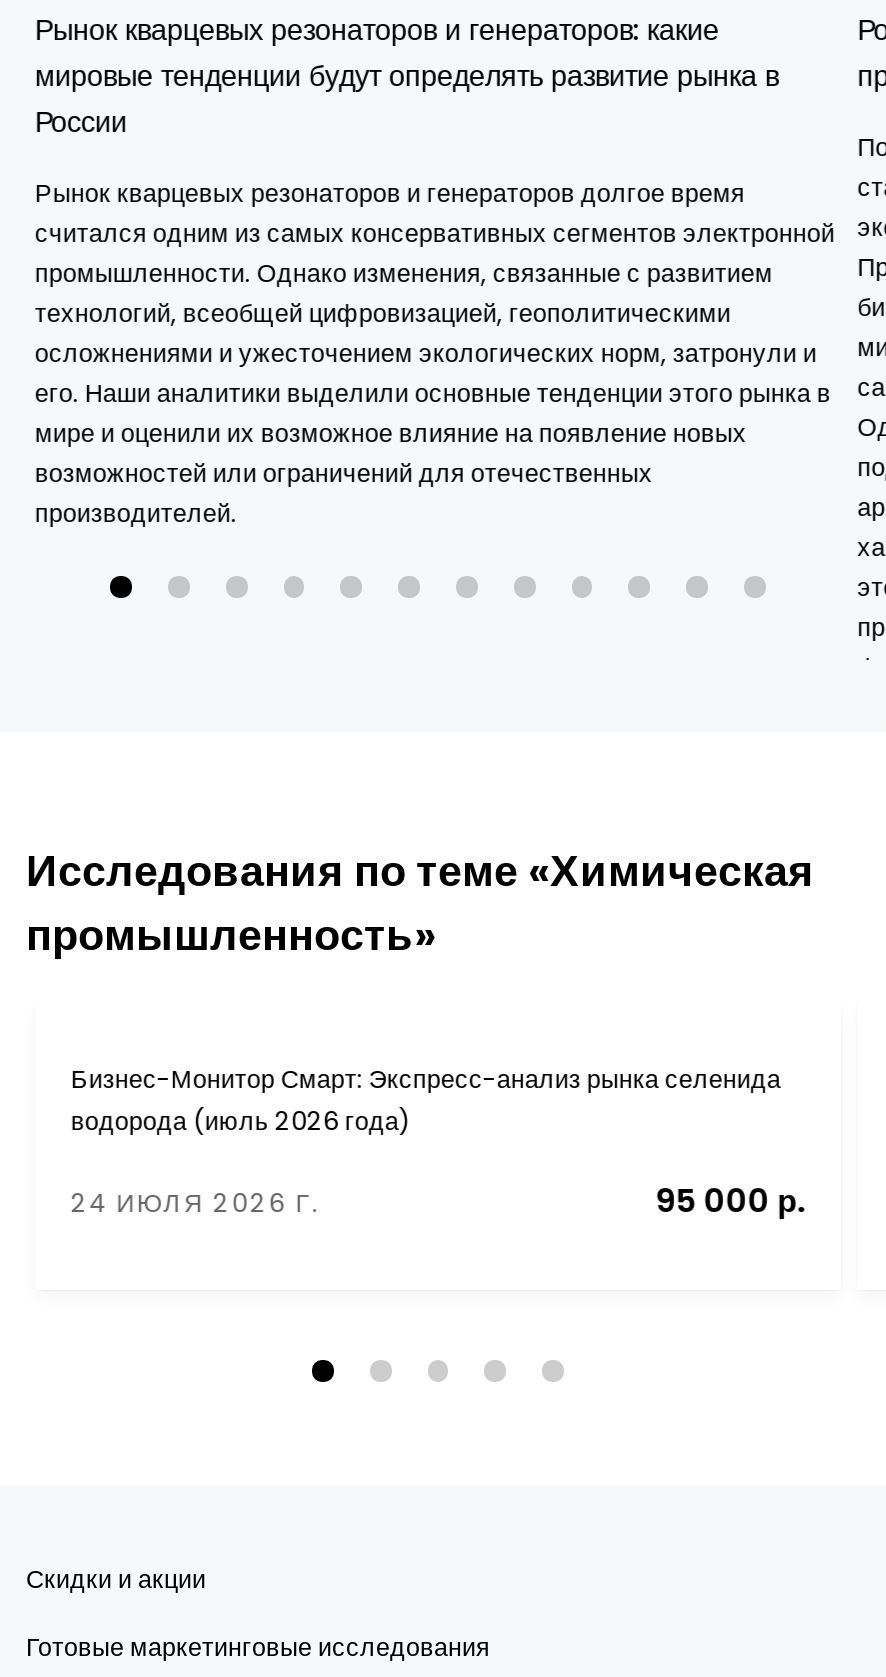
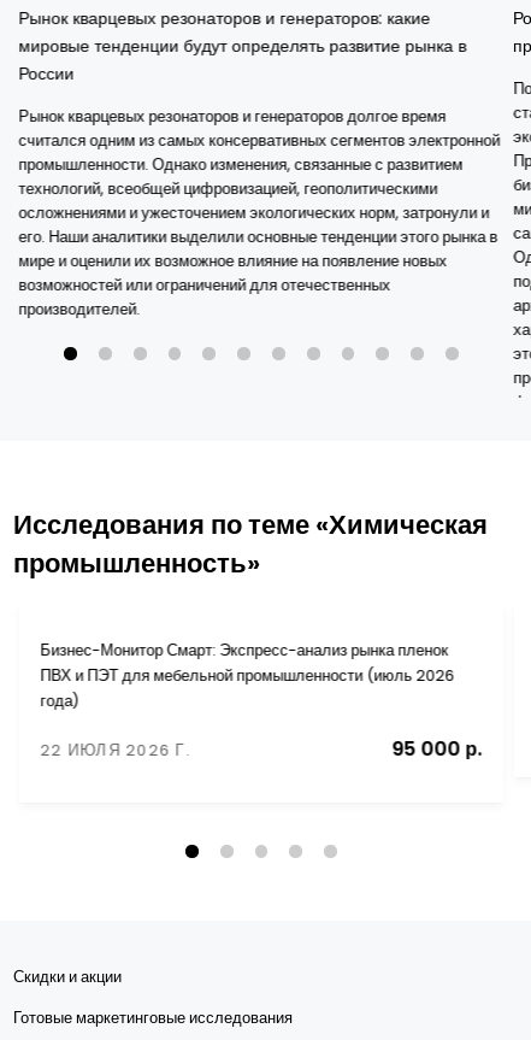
- Бизнес-Монитор Смарт: Экспресс-анализ рынка селенида
- водорода (июль 2026 года)
+ Бизнес-Монитор Смарт: Экспресс-анализ рынка пленок
+ ПВХ и ПЭТ для мебельной промышленности (июль 2026
+ года)

- 24 ИЮЛЯ 2026 Г.
+ 22 ИЮЛЯ 2026 Г.
